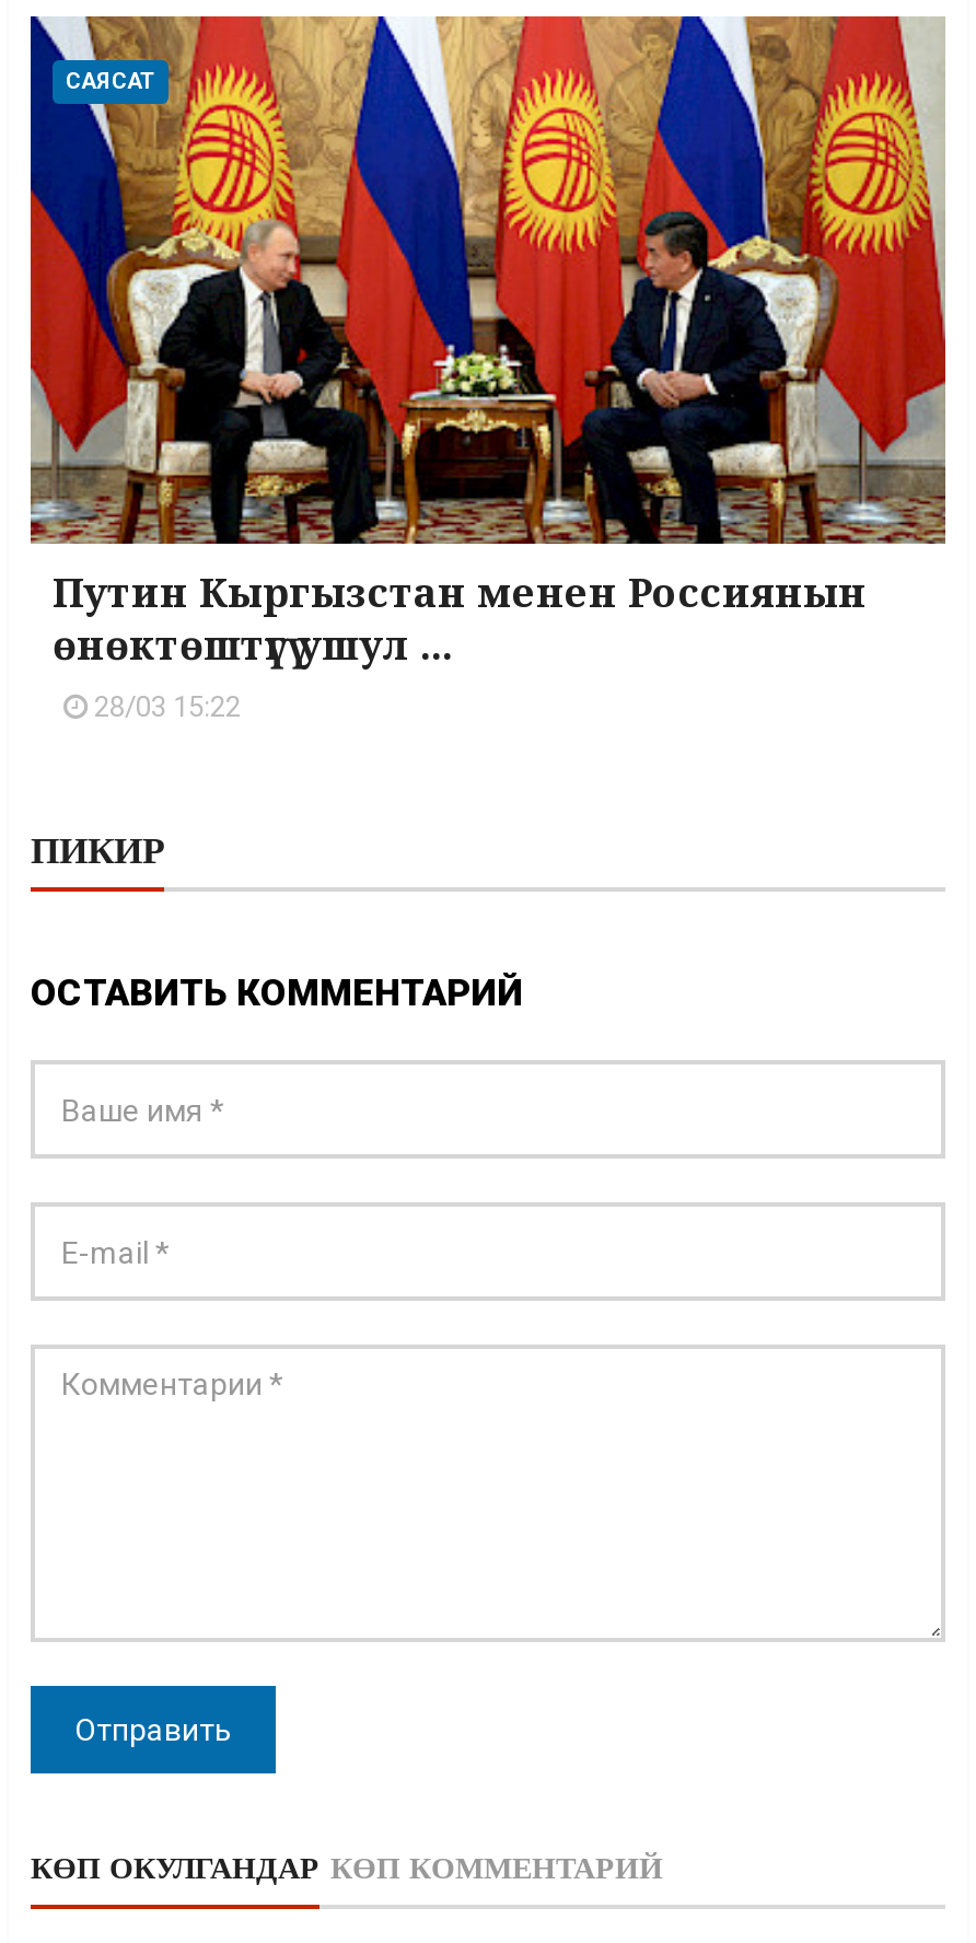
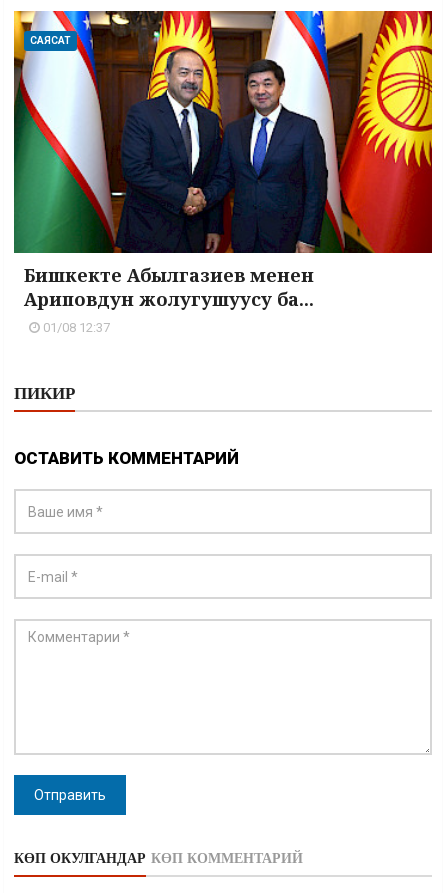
- [image]
- Путин Кыргызстан менен Россиянын
- өнөктөштүгү ушул ...
- 28/03 15:22
+ [image]
+ Бишкекте Абылгазиев менен
+ Ариповдун жолугушуусу ба...
+ 01/08 12:37
